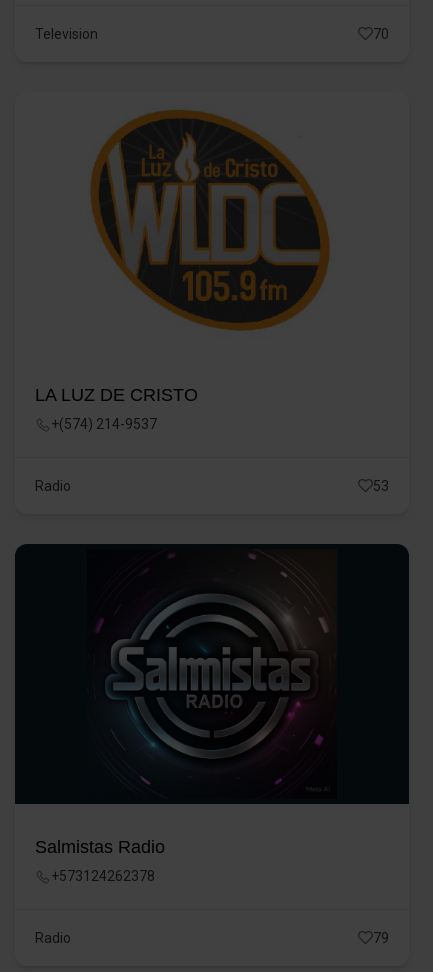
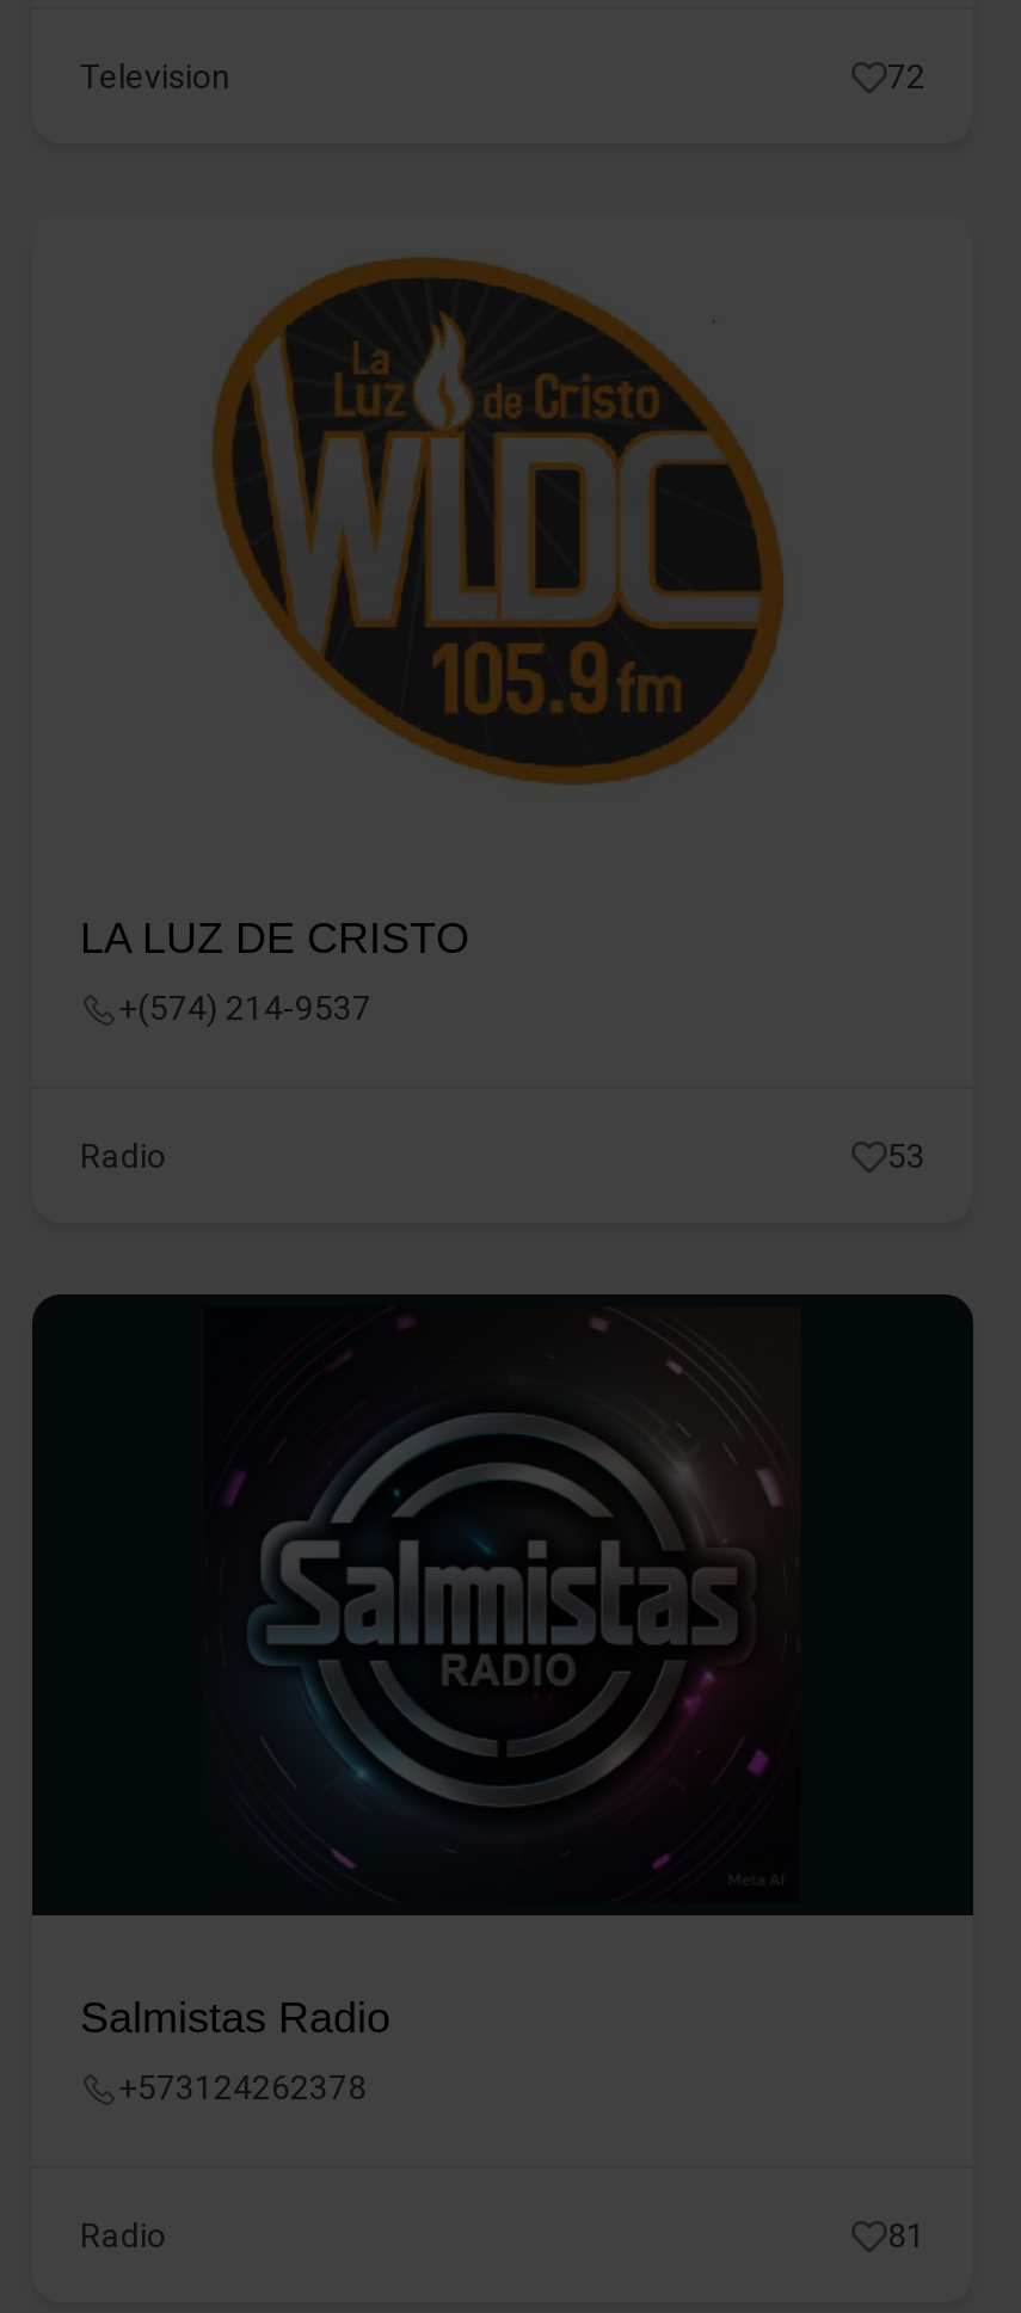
- 70
+ 72

- 79
+ 81
